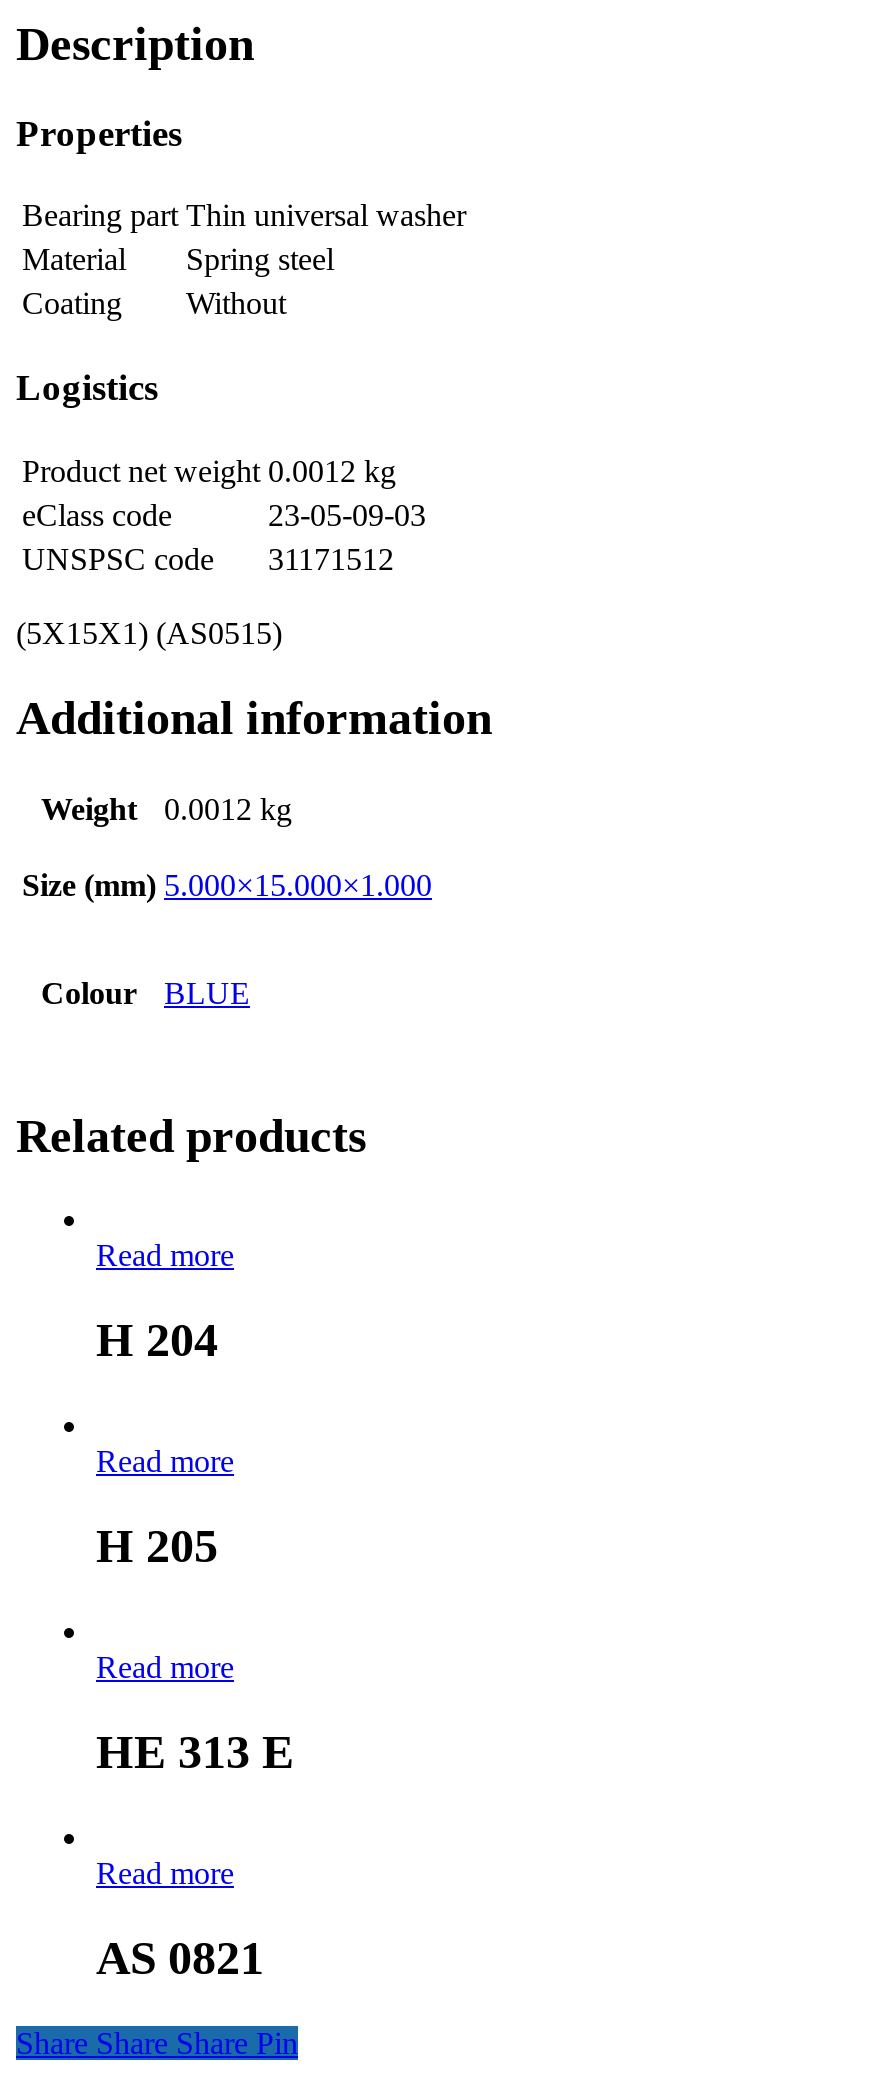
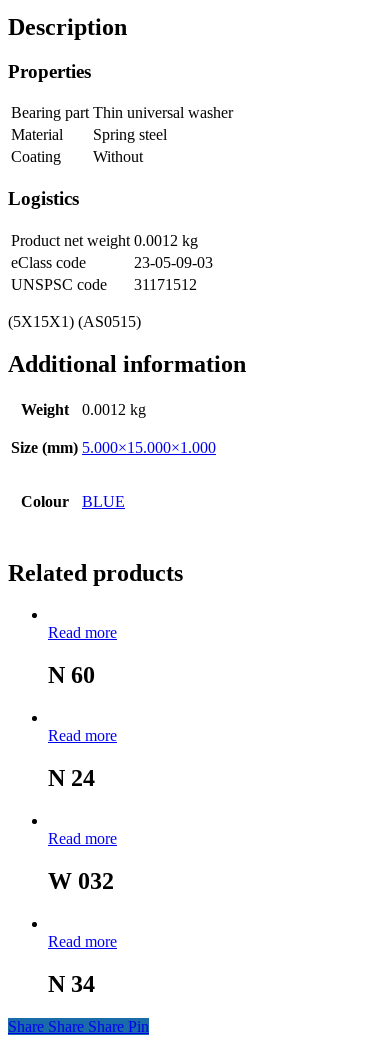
- H 204
+ N 60

- H 205
+ N 24

- HE 313 E
+ W 032

- AS 0821
+ N 34
